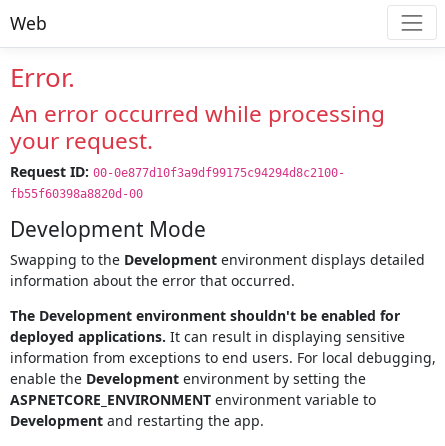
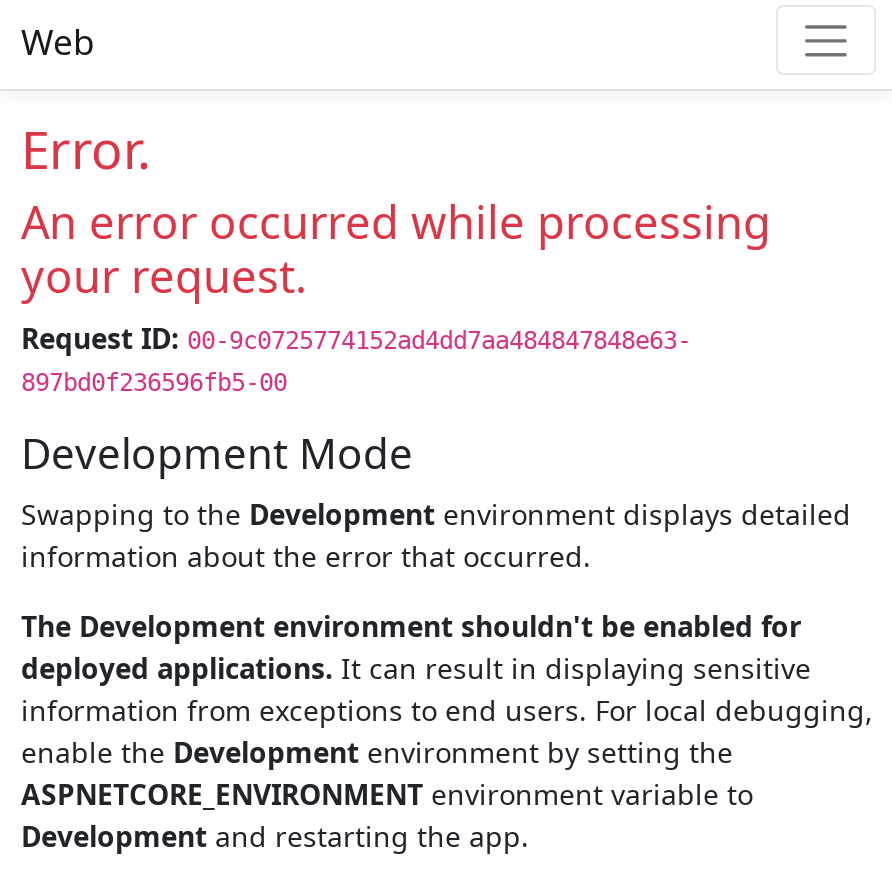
- Request ID: 00-0e877d10f3a9df99175c94294d8c2100-
- fb55f60398a8820d-00
+ Request ID: 00-9c0725774152ad4dd7aa484847848e63-
+ 897bd0f236596fb5-00
